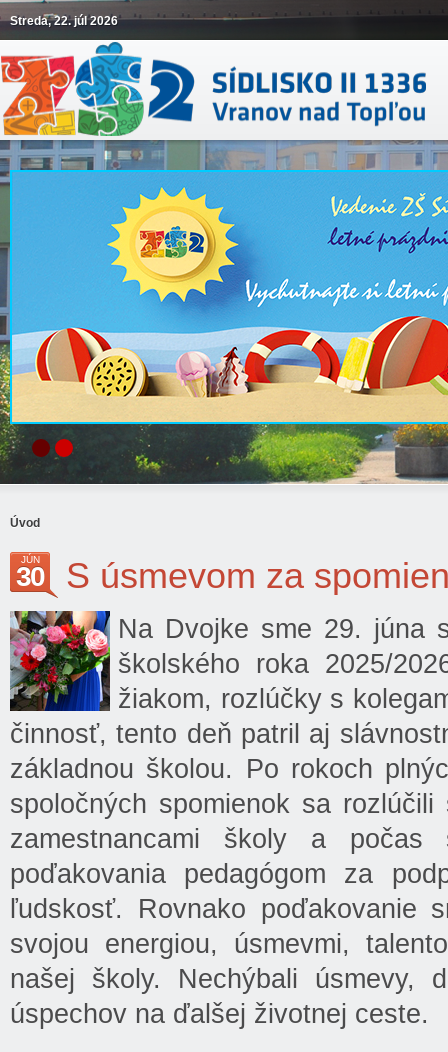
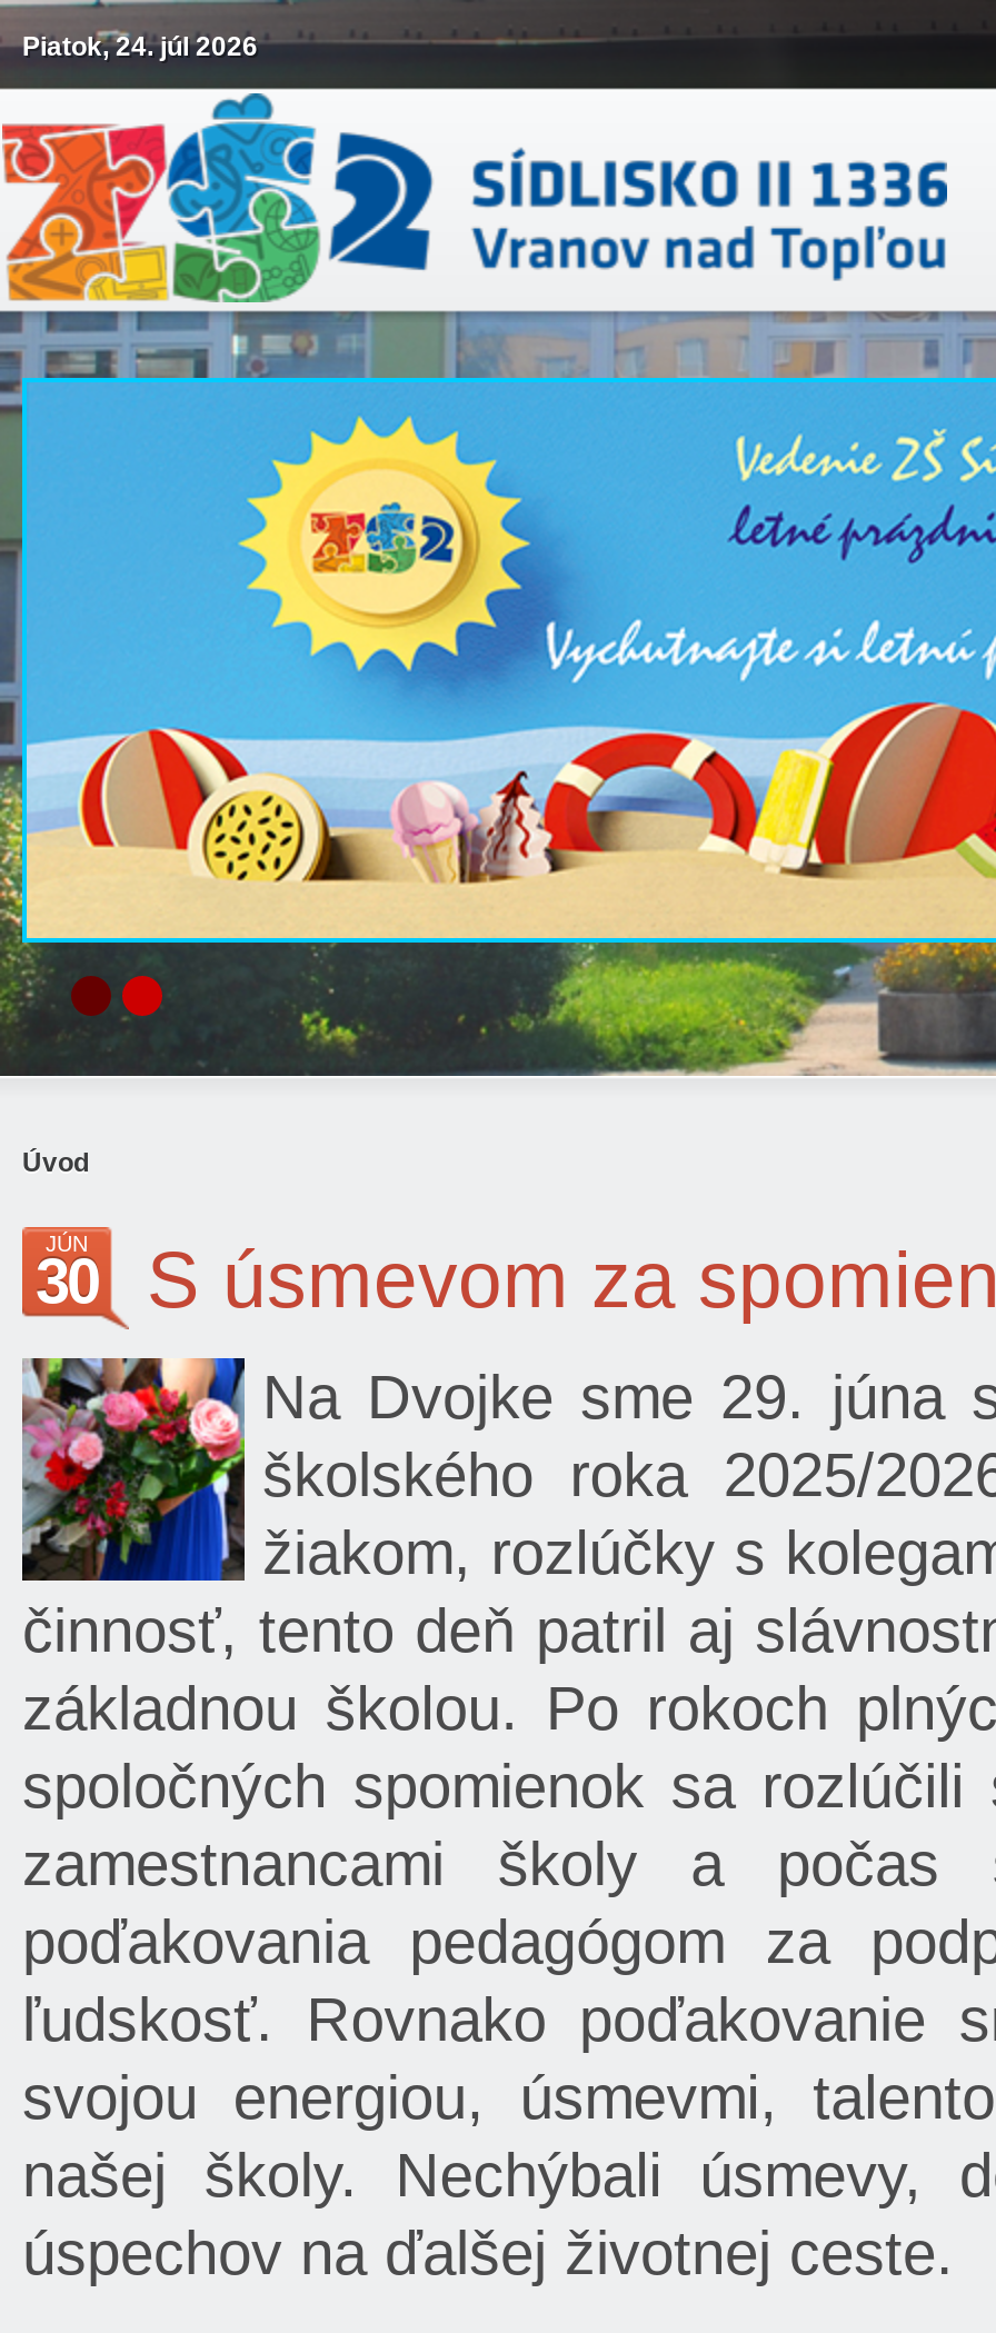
- Streda, 22. júl 2026
+ Piatok, 24. júl 2026
